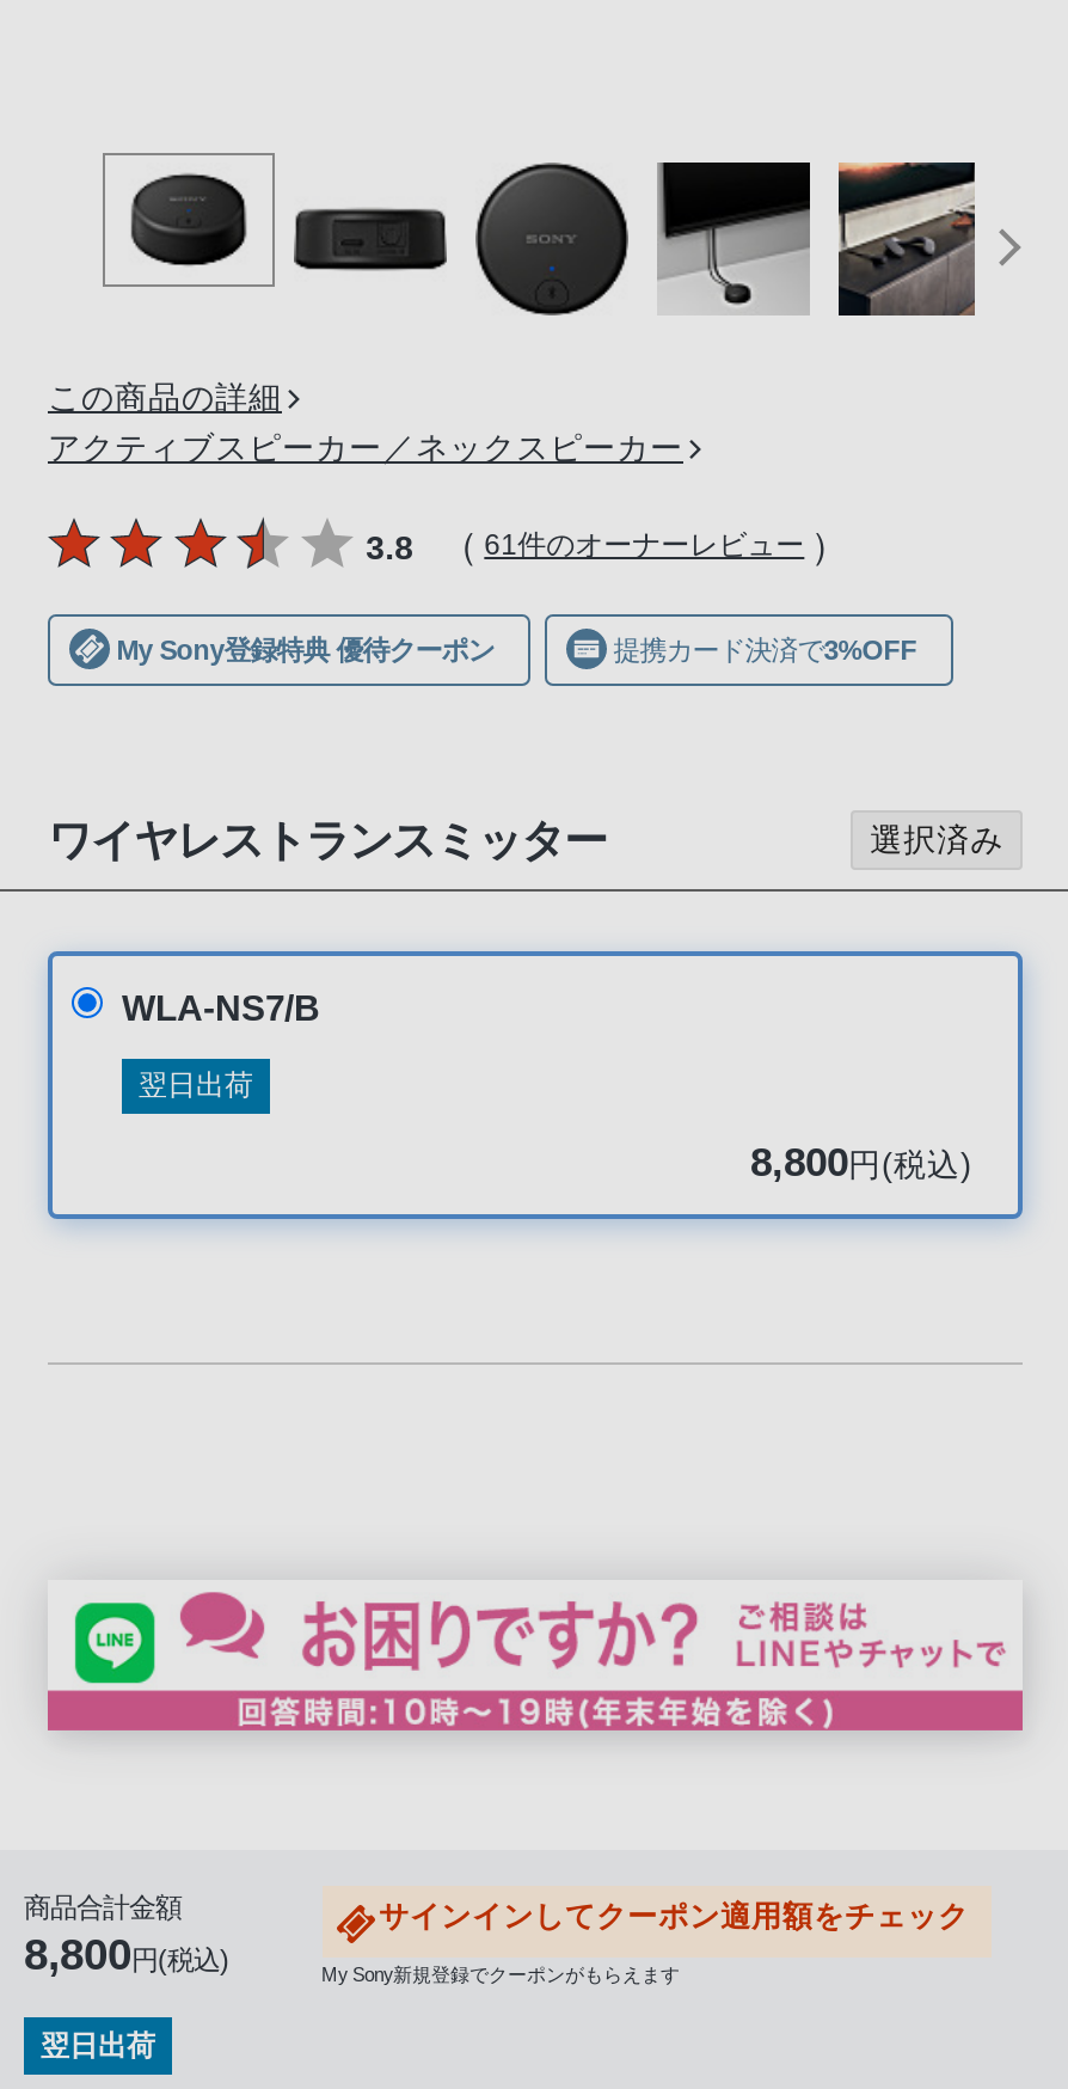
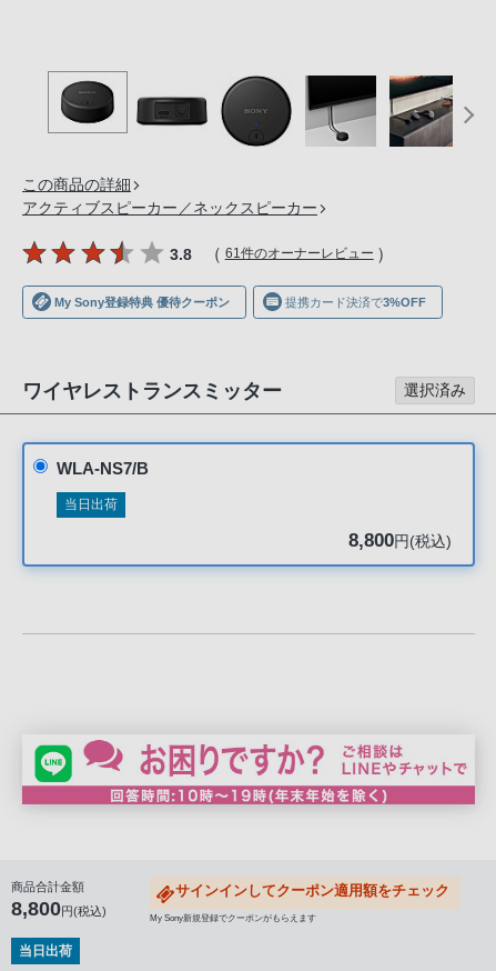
- 翌日出荷
+ 当日出荷

- 翌日出荷
+ 当日出荷
